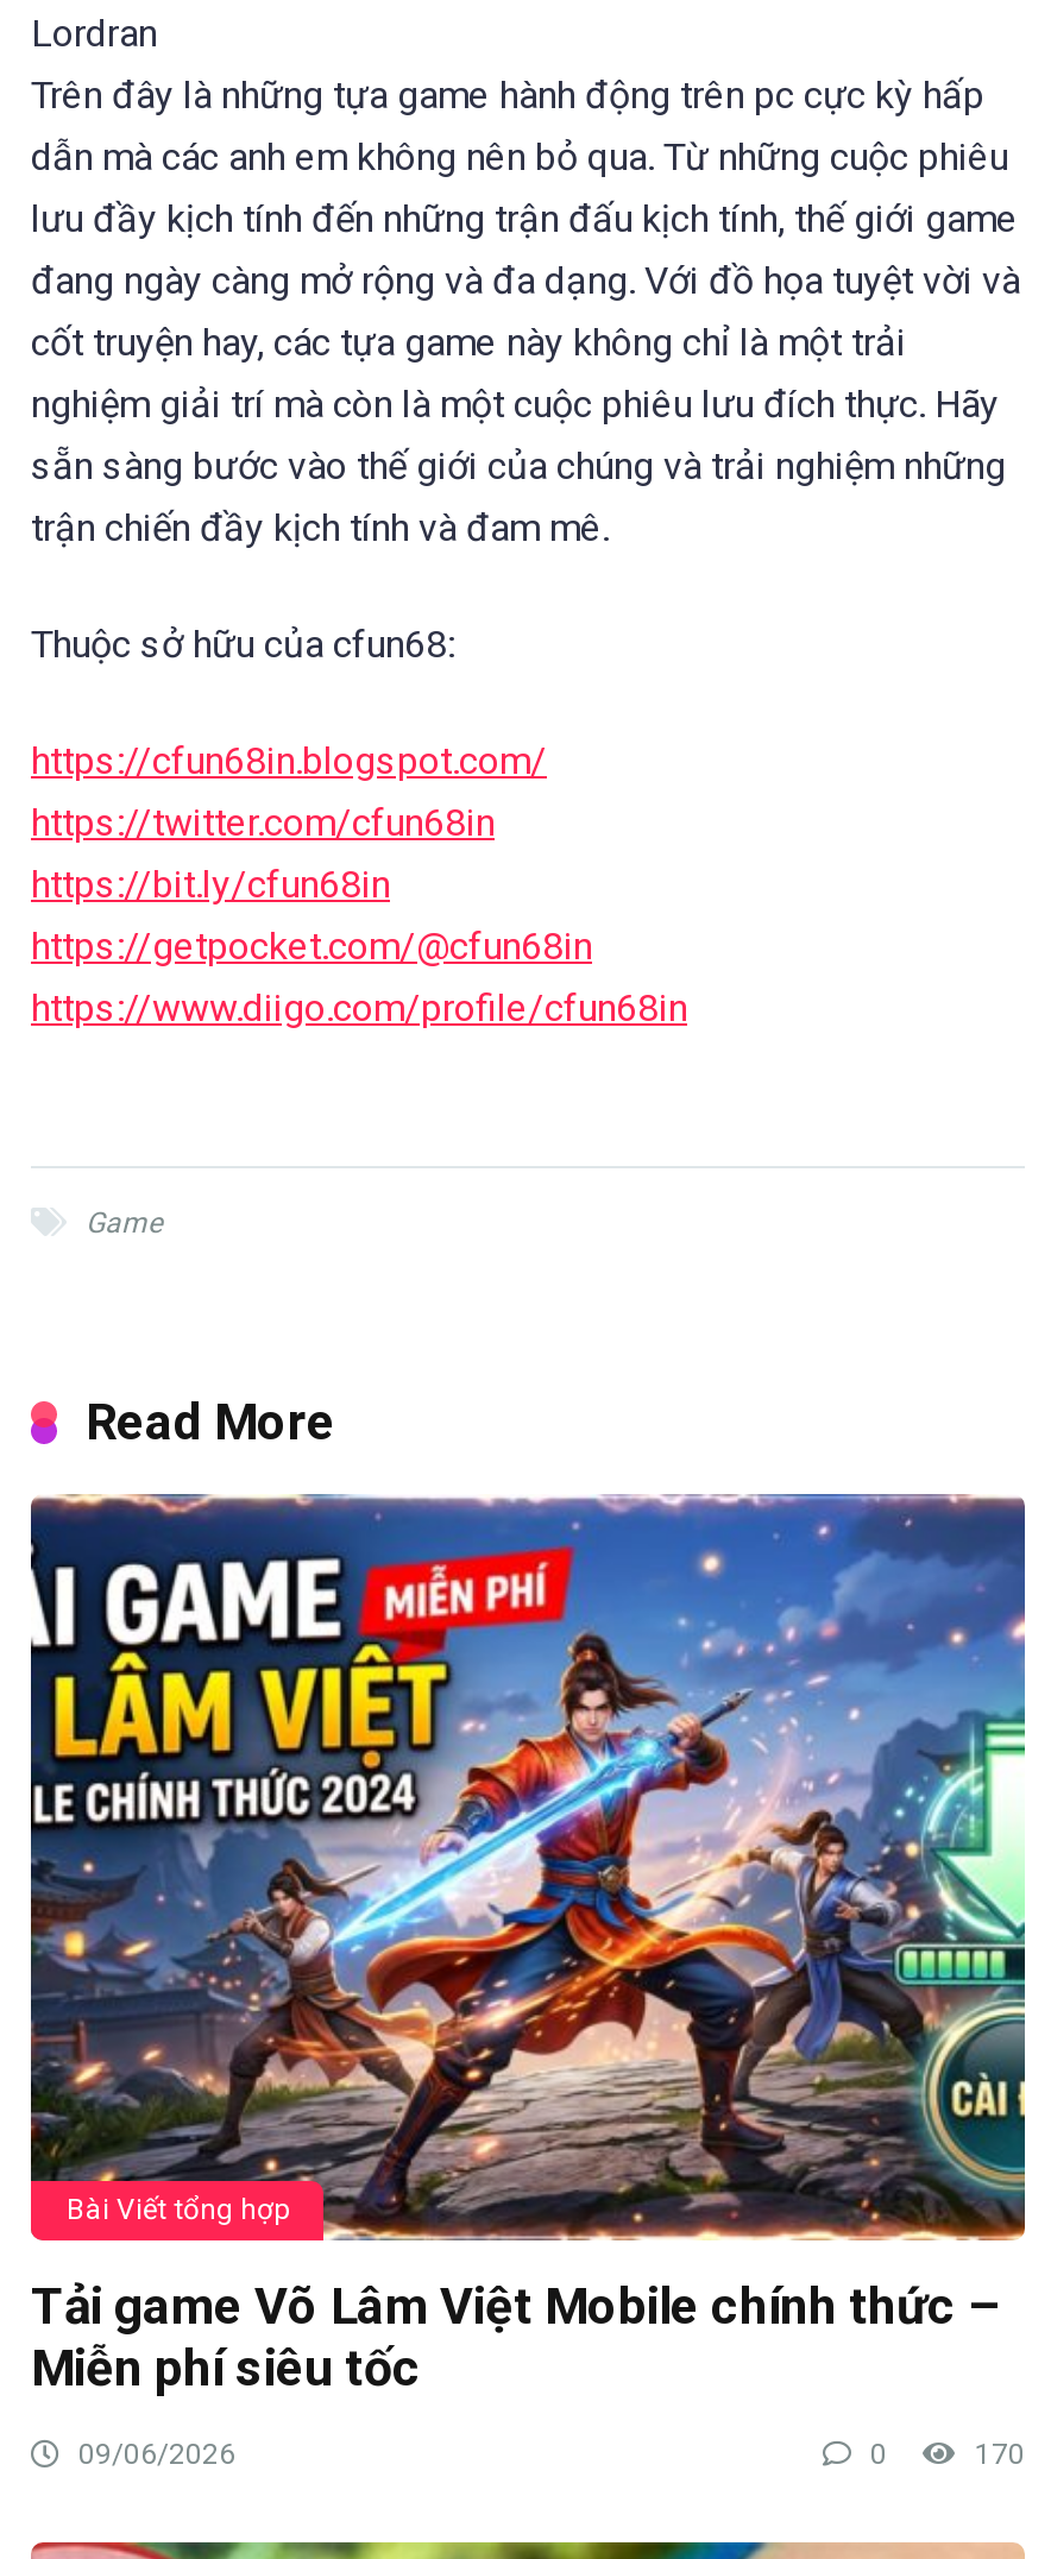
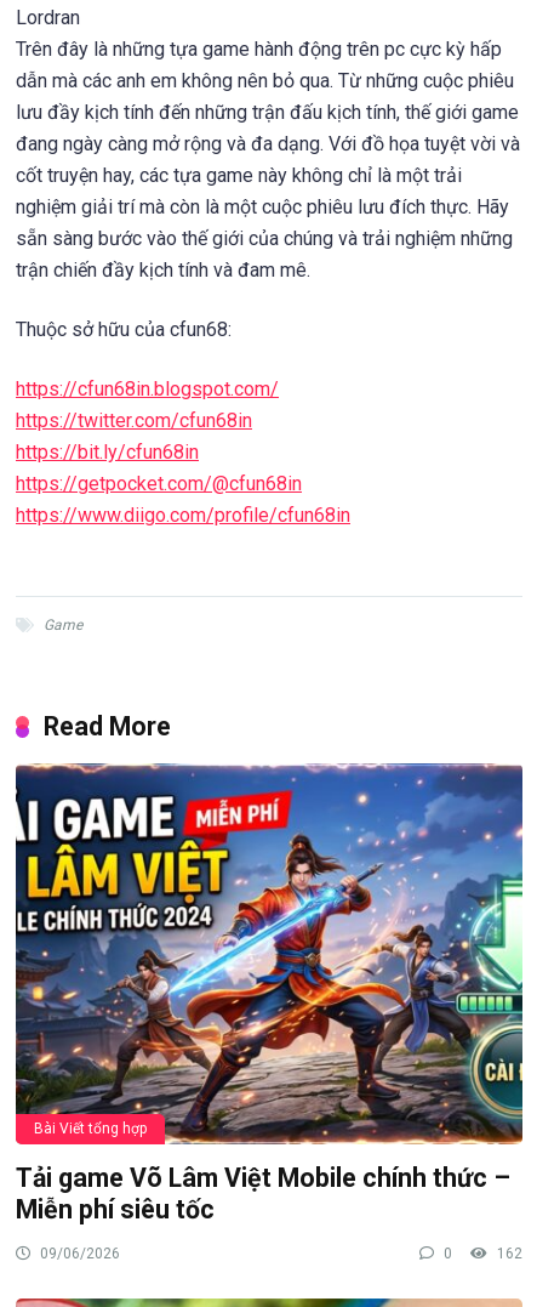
- 170
+ 162
